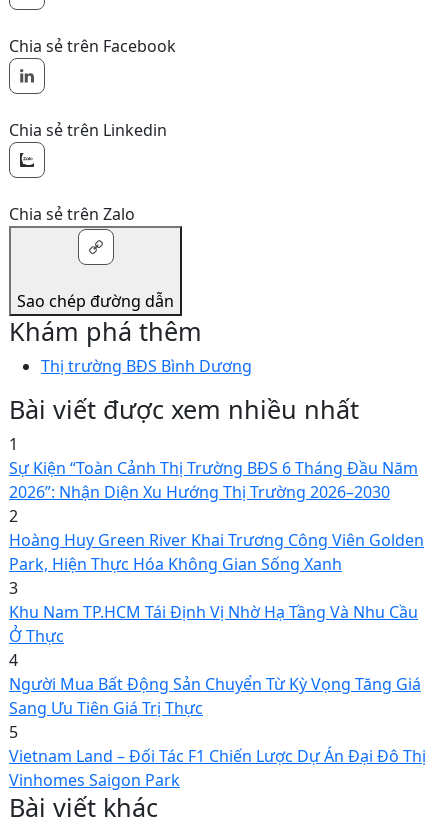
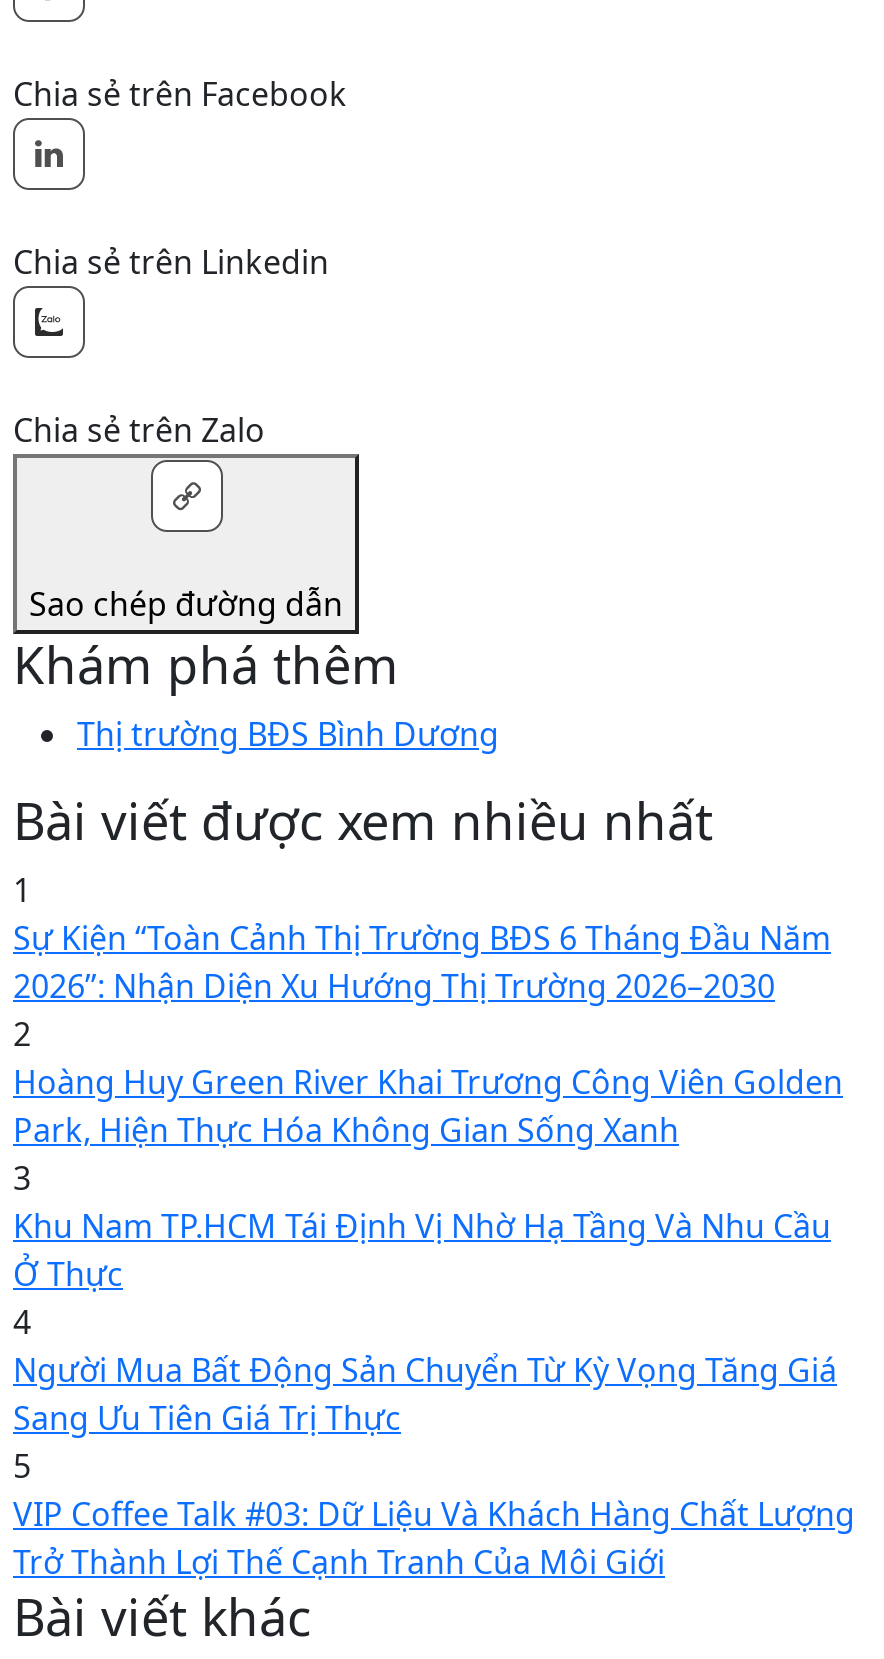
- Vietnam Land – Đối Tác F1 Chiến Lược Dự Án Đại Đô Thị
- Vinhomes Saigon Park
+ VIP Coffee Talk #03: Dữ Liệu Và Khách Hàng Chất Lượng
+ Trở Thành Lợi Thế Cạnh Tranh Của Môi Giới
